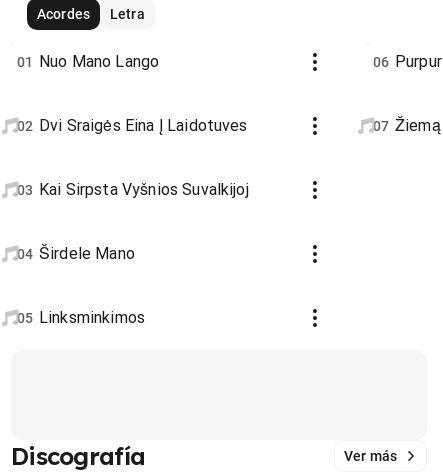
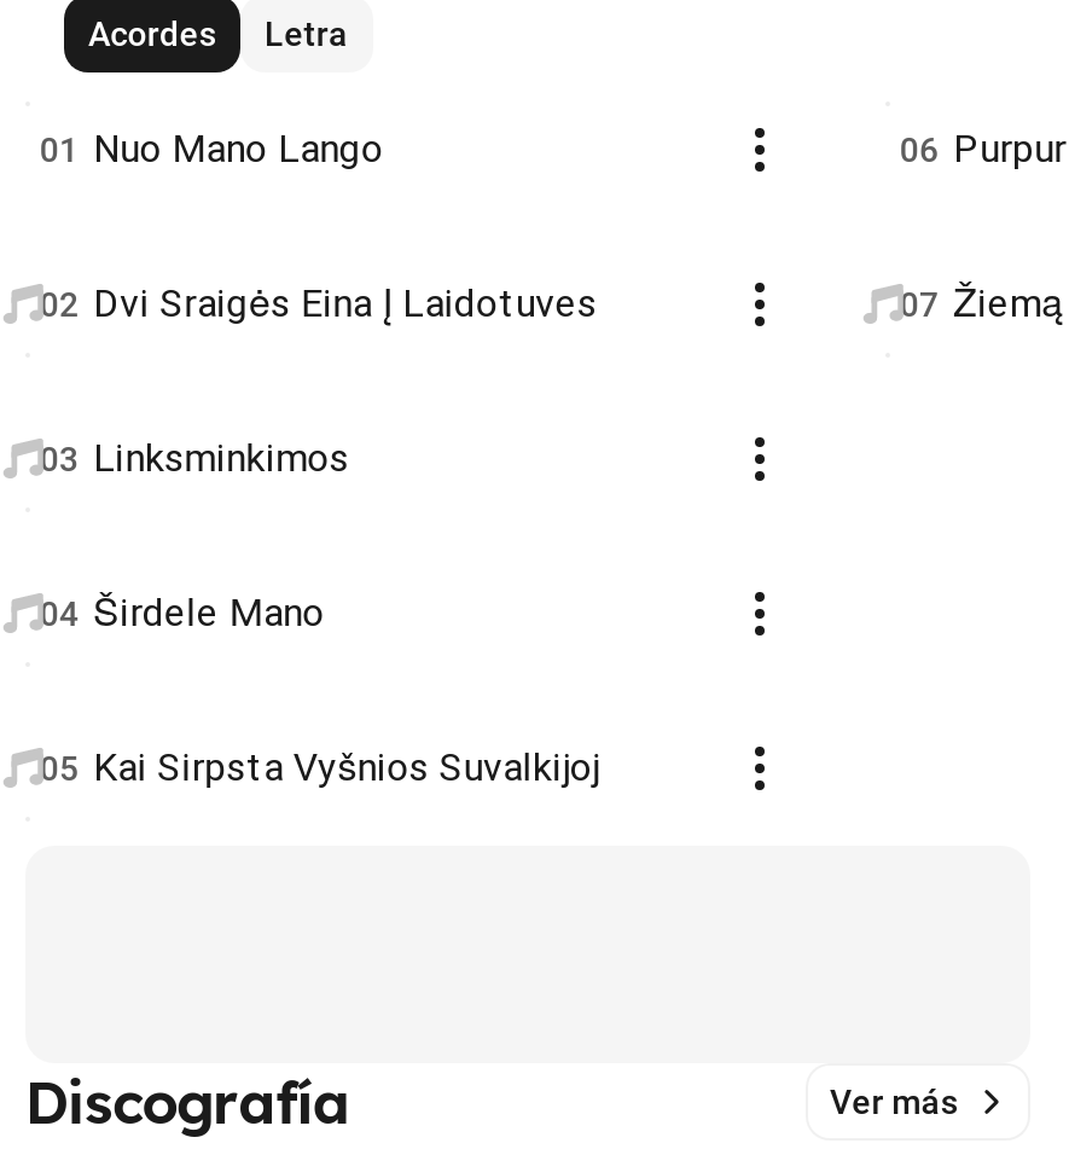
- 03 Kai Sirpsta Vyšnios Suvalkijoj
+ 03 Linksminkimos

- 05 Linksminkimos
+ 05 Kai Sirpsta Vyšnios Suvalkijoj
